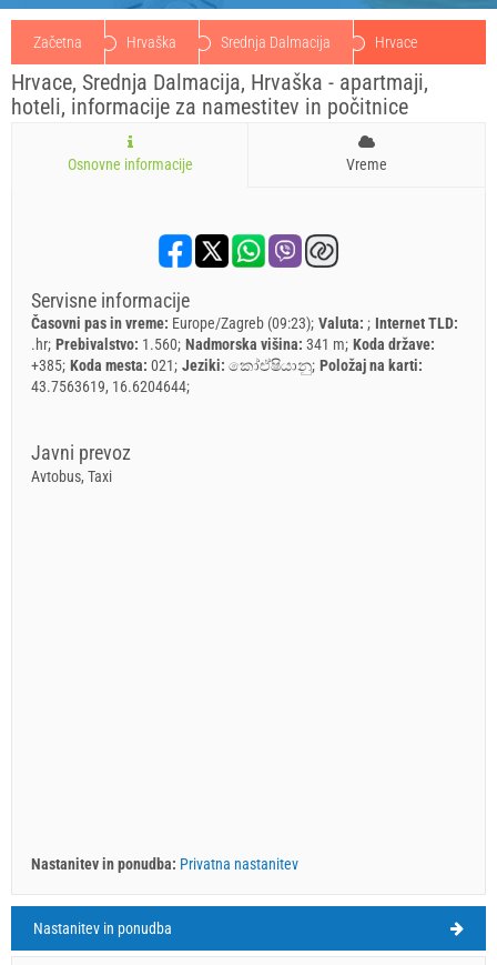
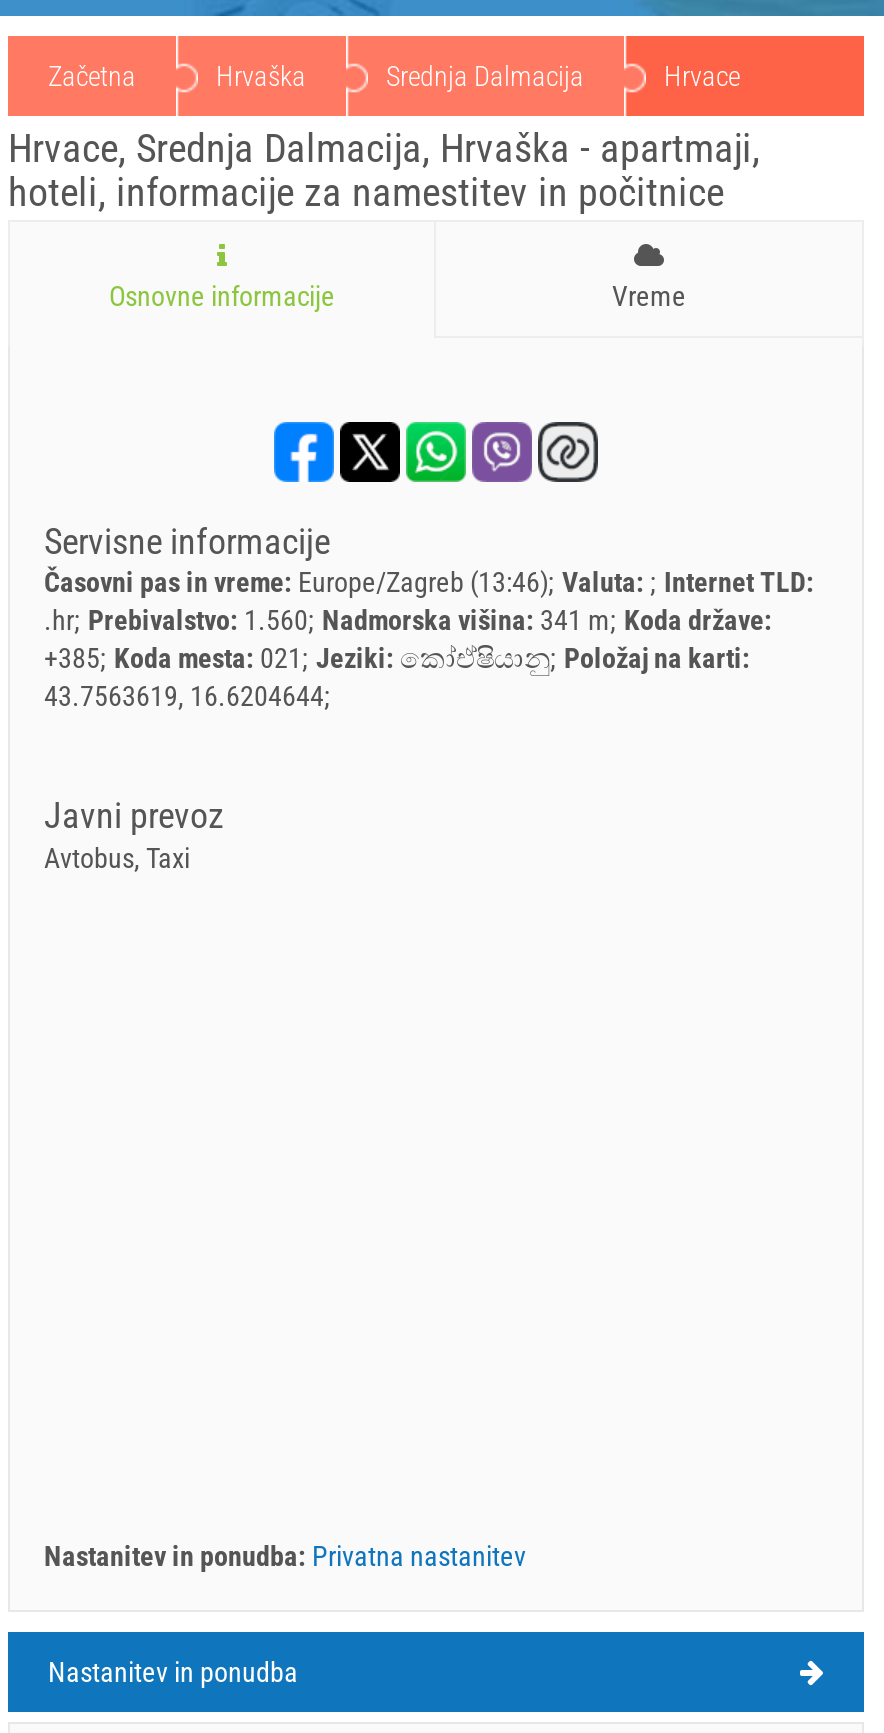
- Časovni pas in vreme: Europe/Zagreb (09:23) Valuta: Internet TLD:
+ Časovni pas in vreme: Europe/Zagreb (13:46) Valuta: Internet TLD:
